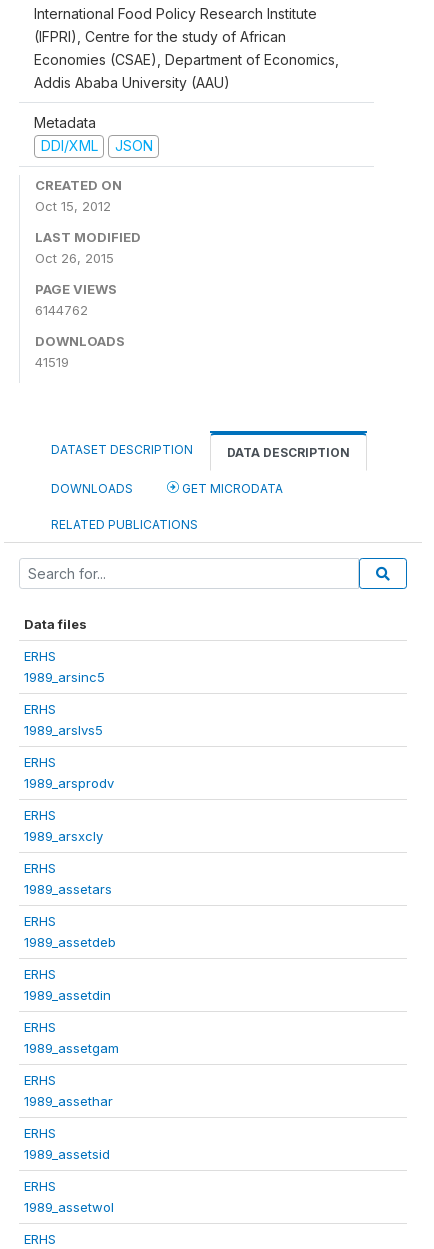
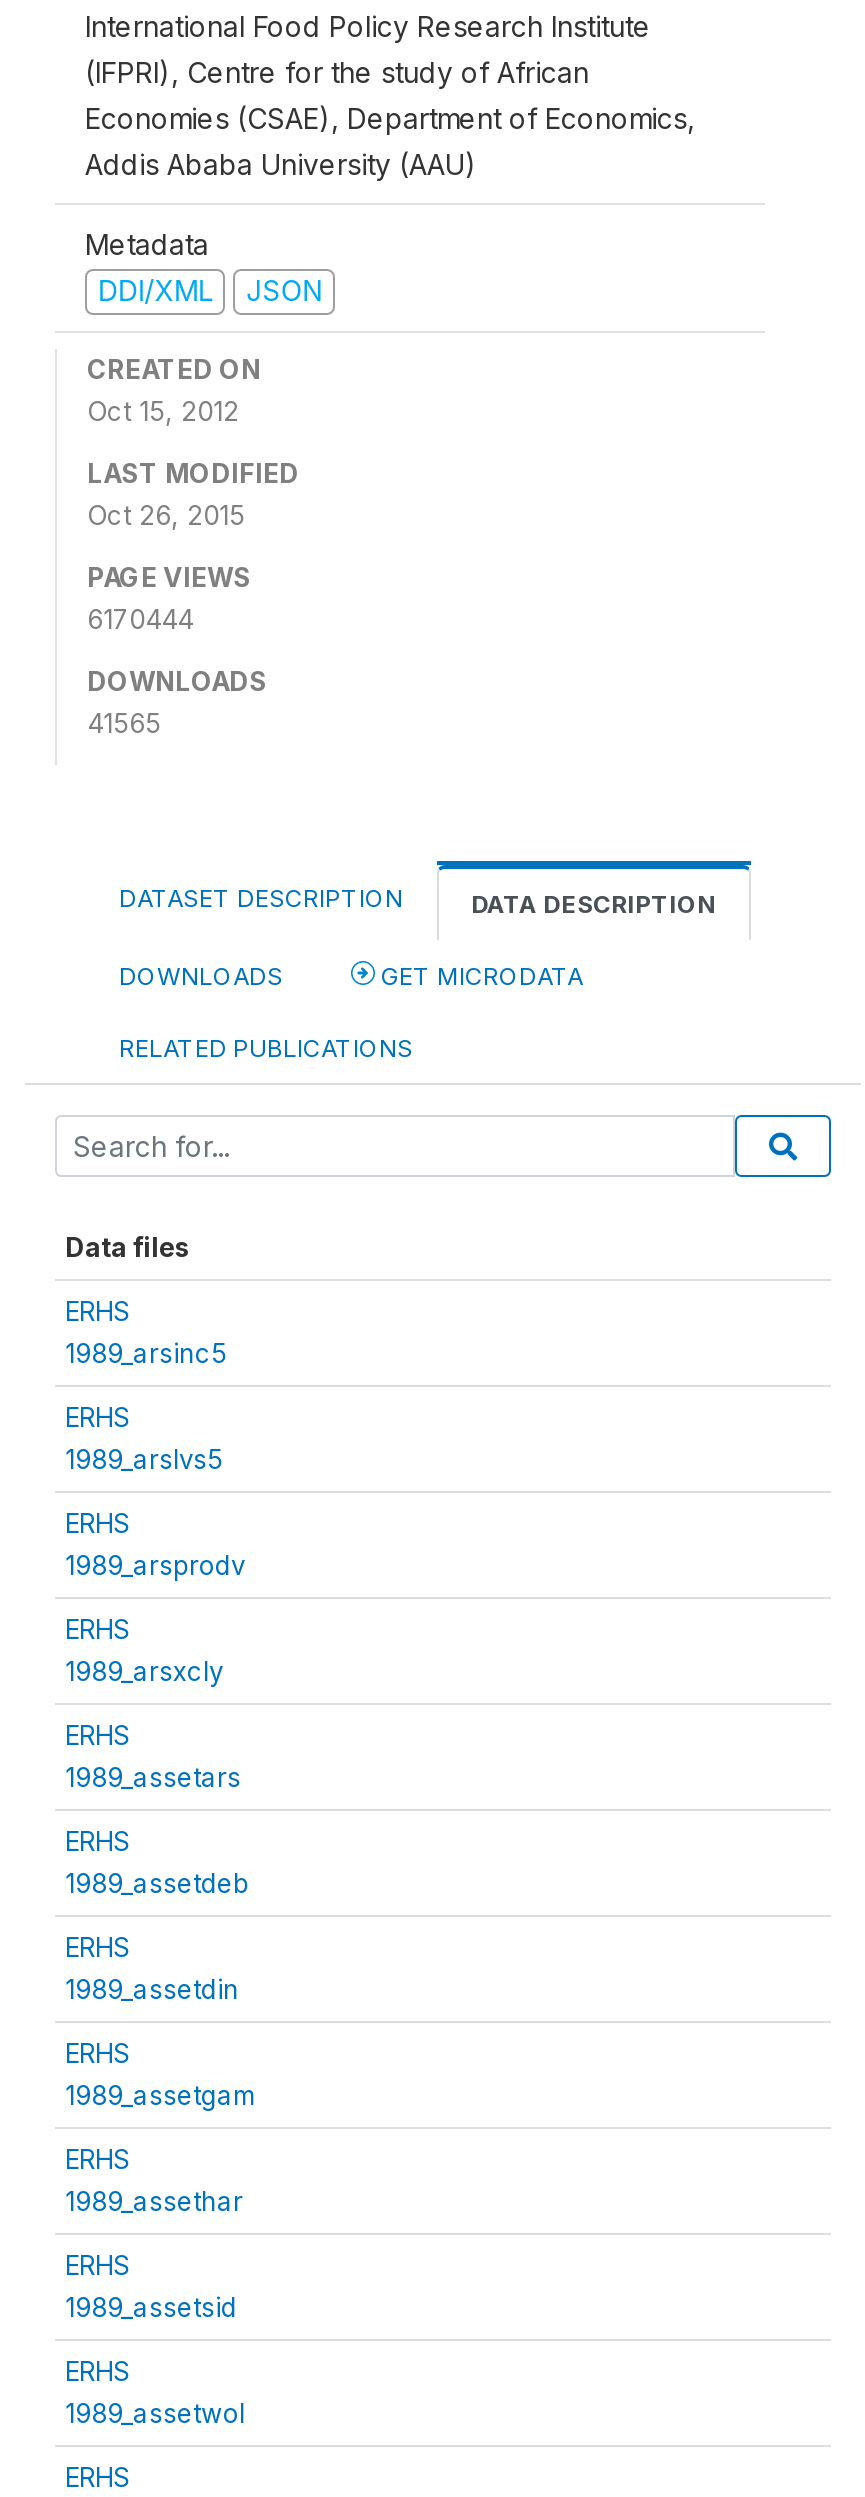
- 6144762
+ 6170444

- 41519
+ 41565
